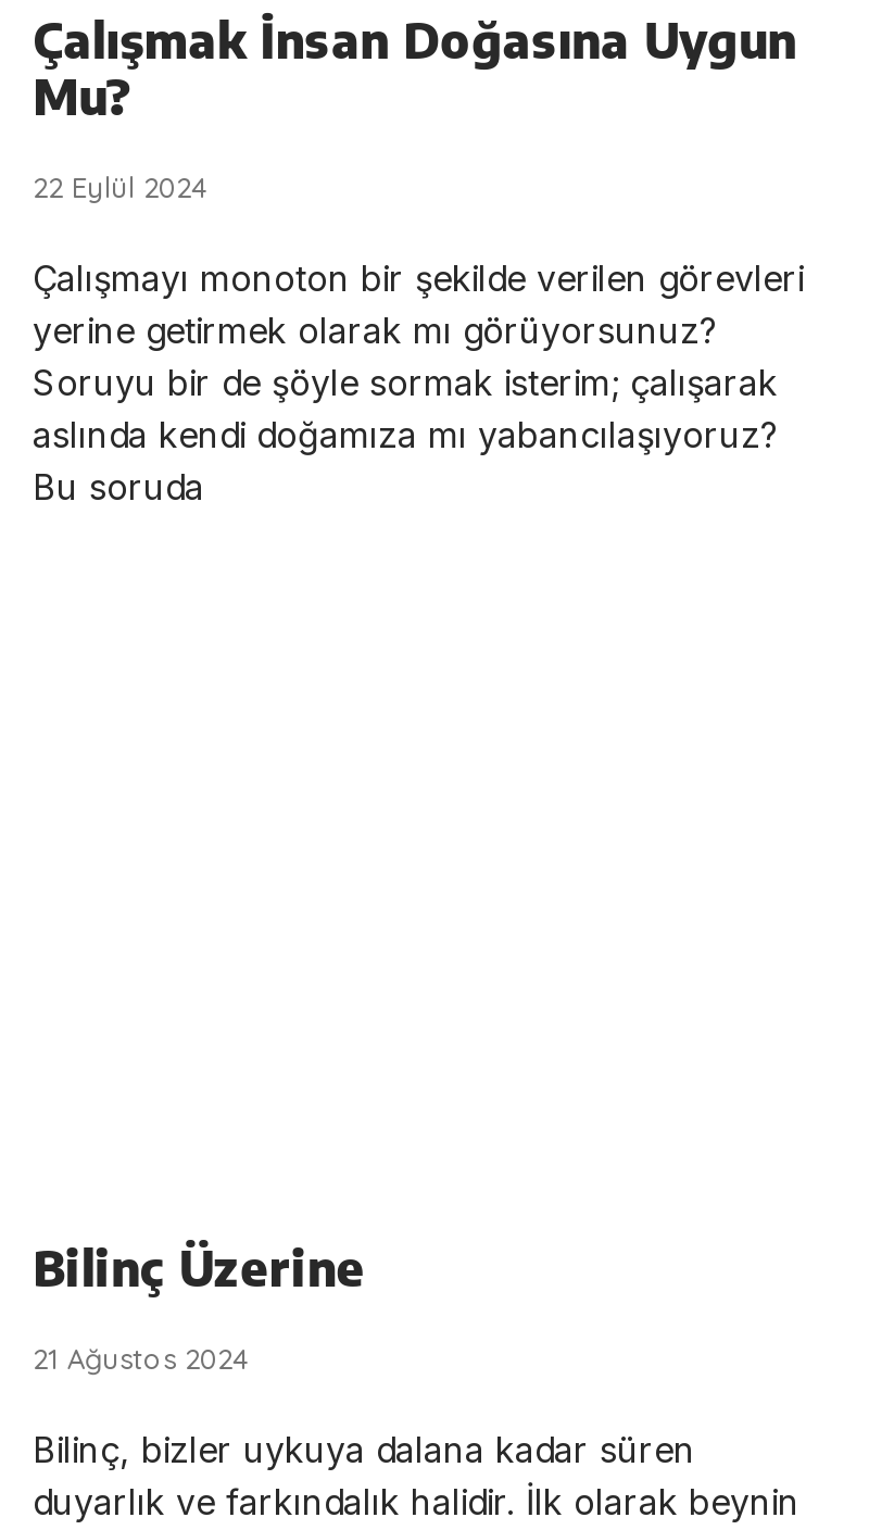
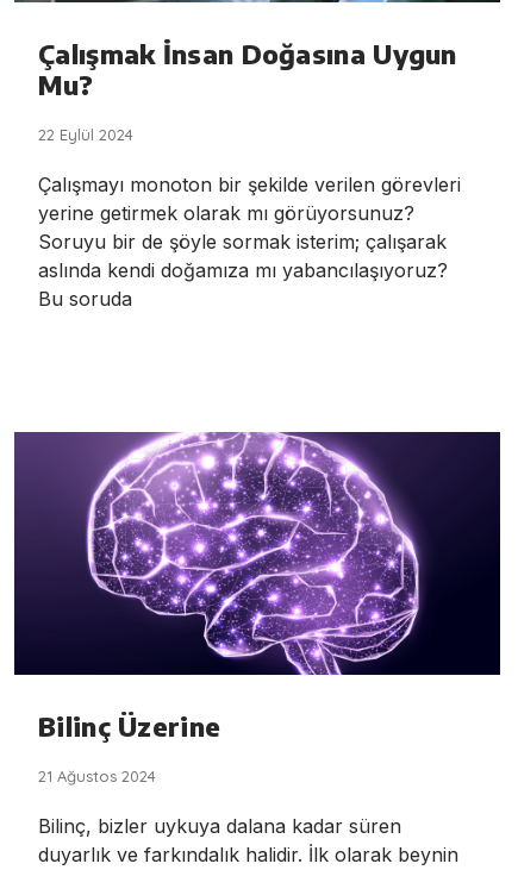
+ [image]
